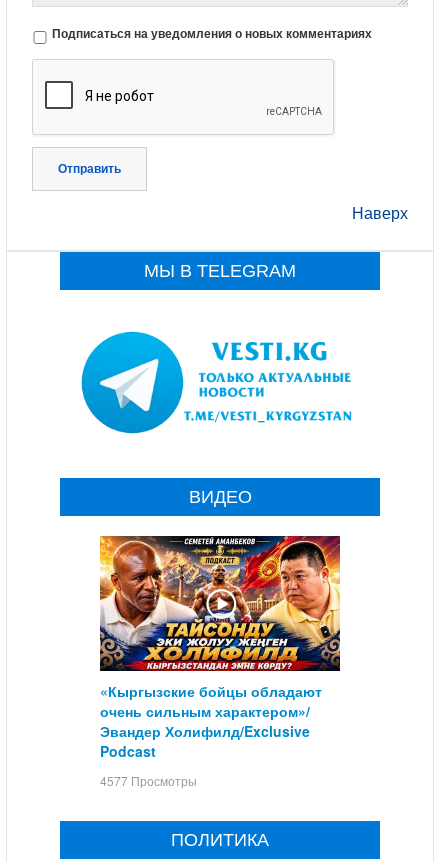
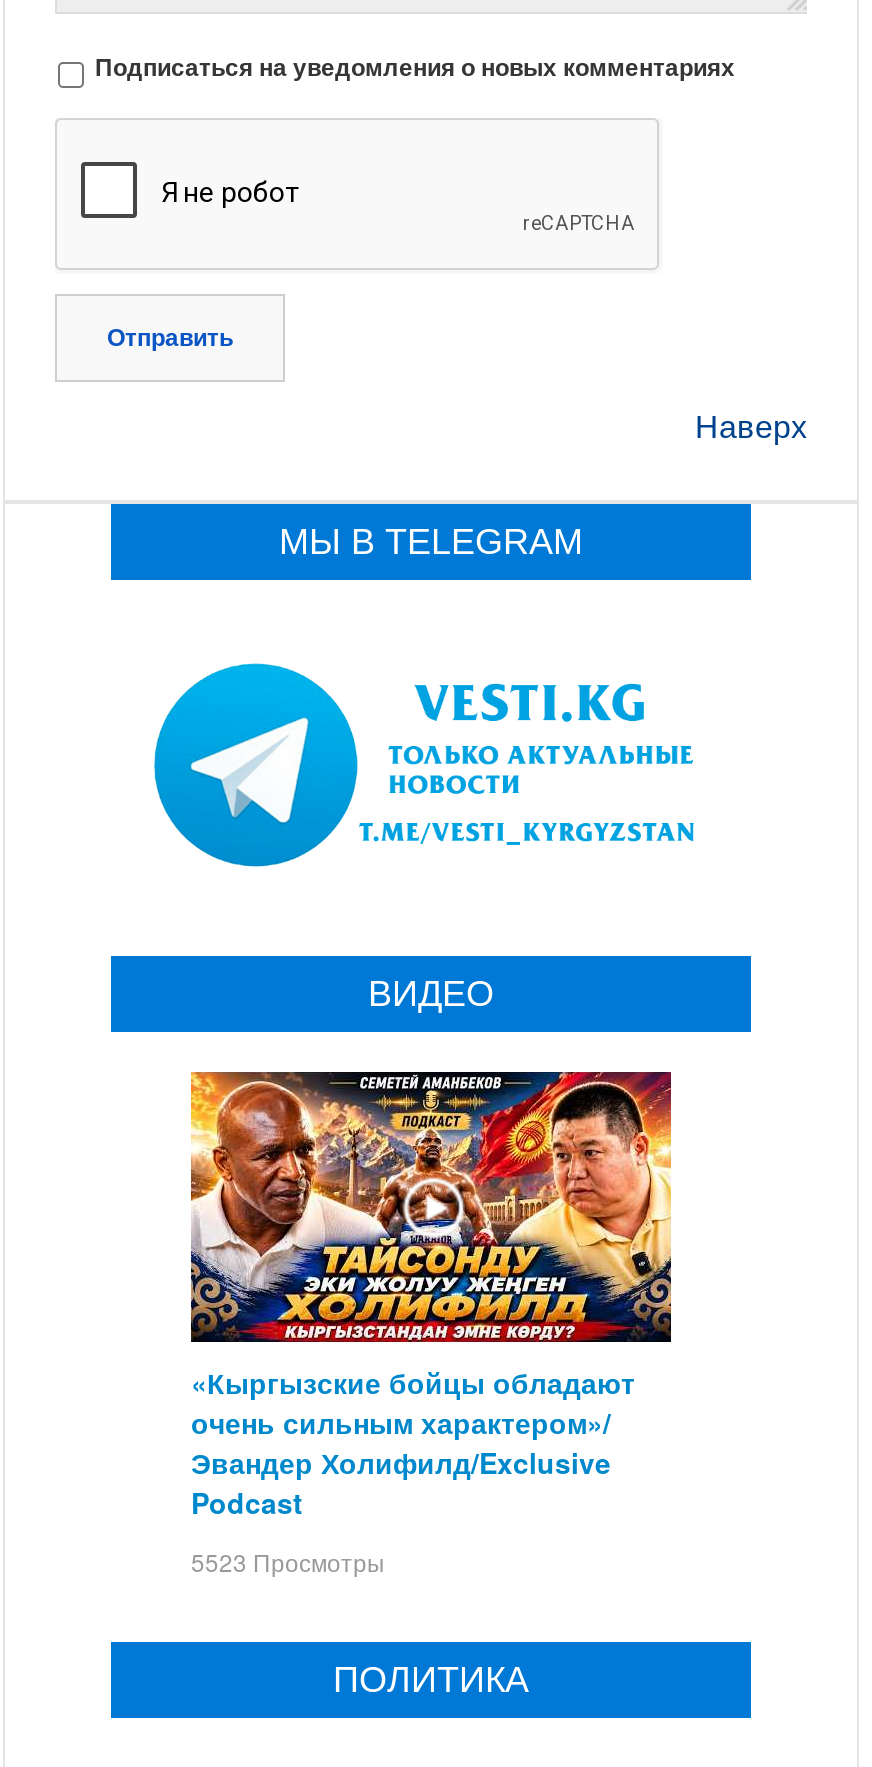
- 4577 Просмотры
+ 5523 Просмотры
